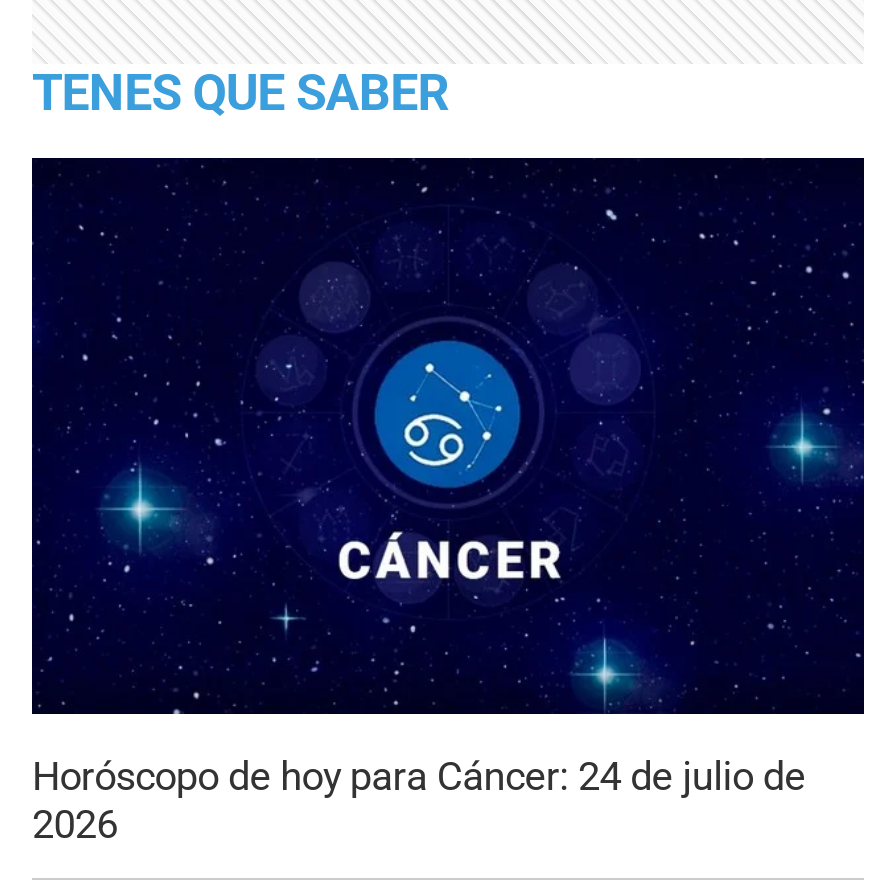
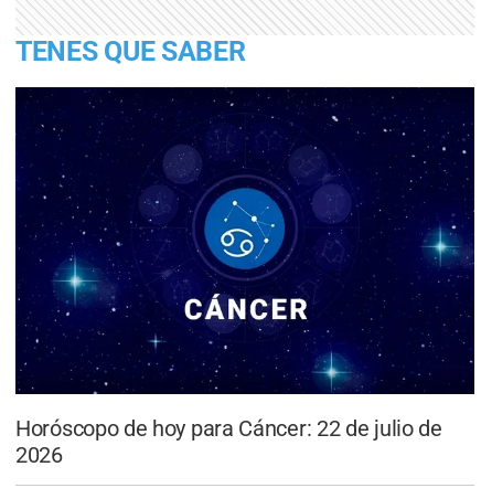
- Horóscopo de hoy para Cáncer: 24 de julio de
+ Horóscopo de hoy para Cáncer: 22 de julio de
